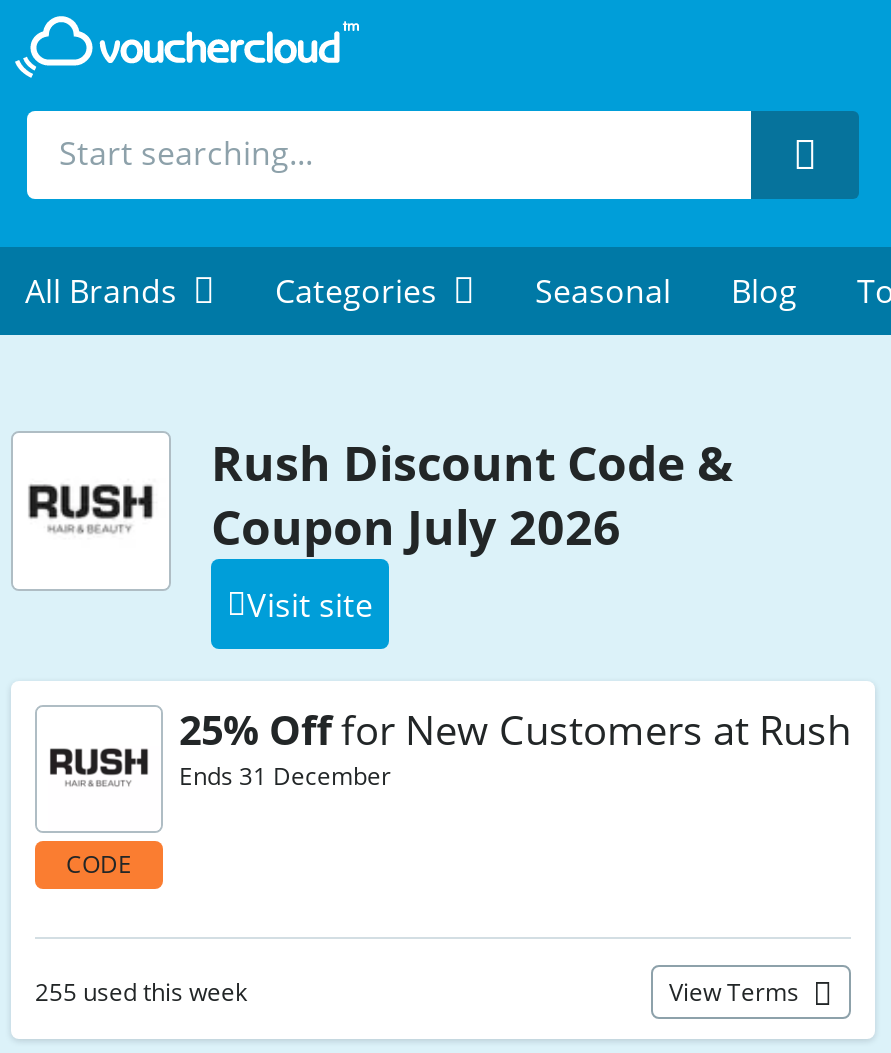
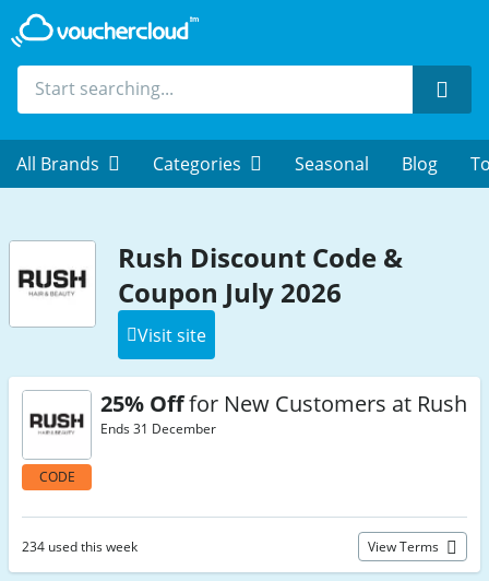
- 255 used this week
+ 234 used this week
